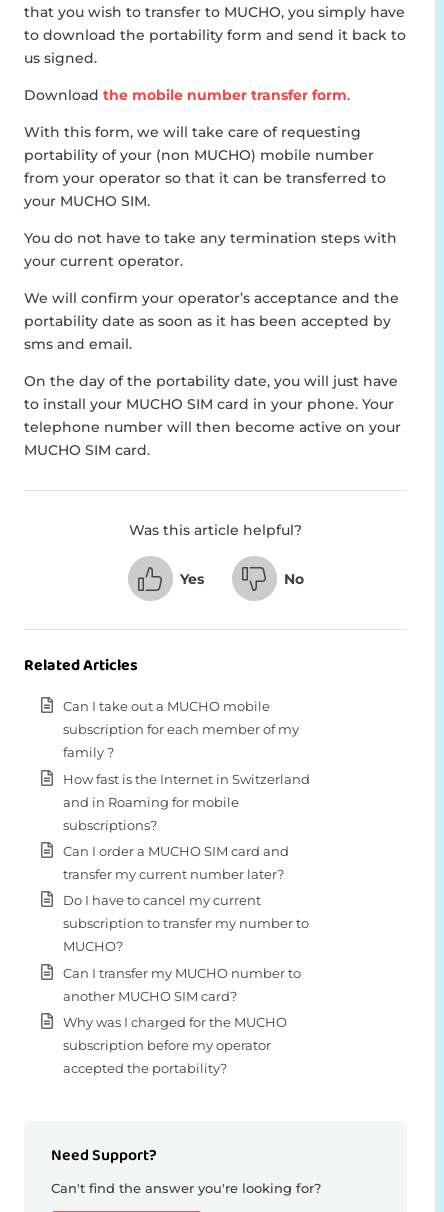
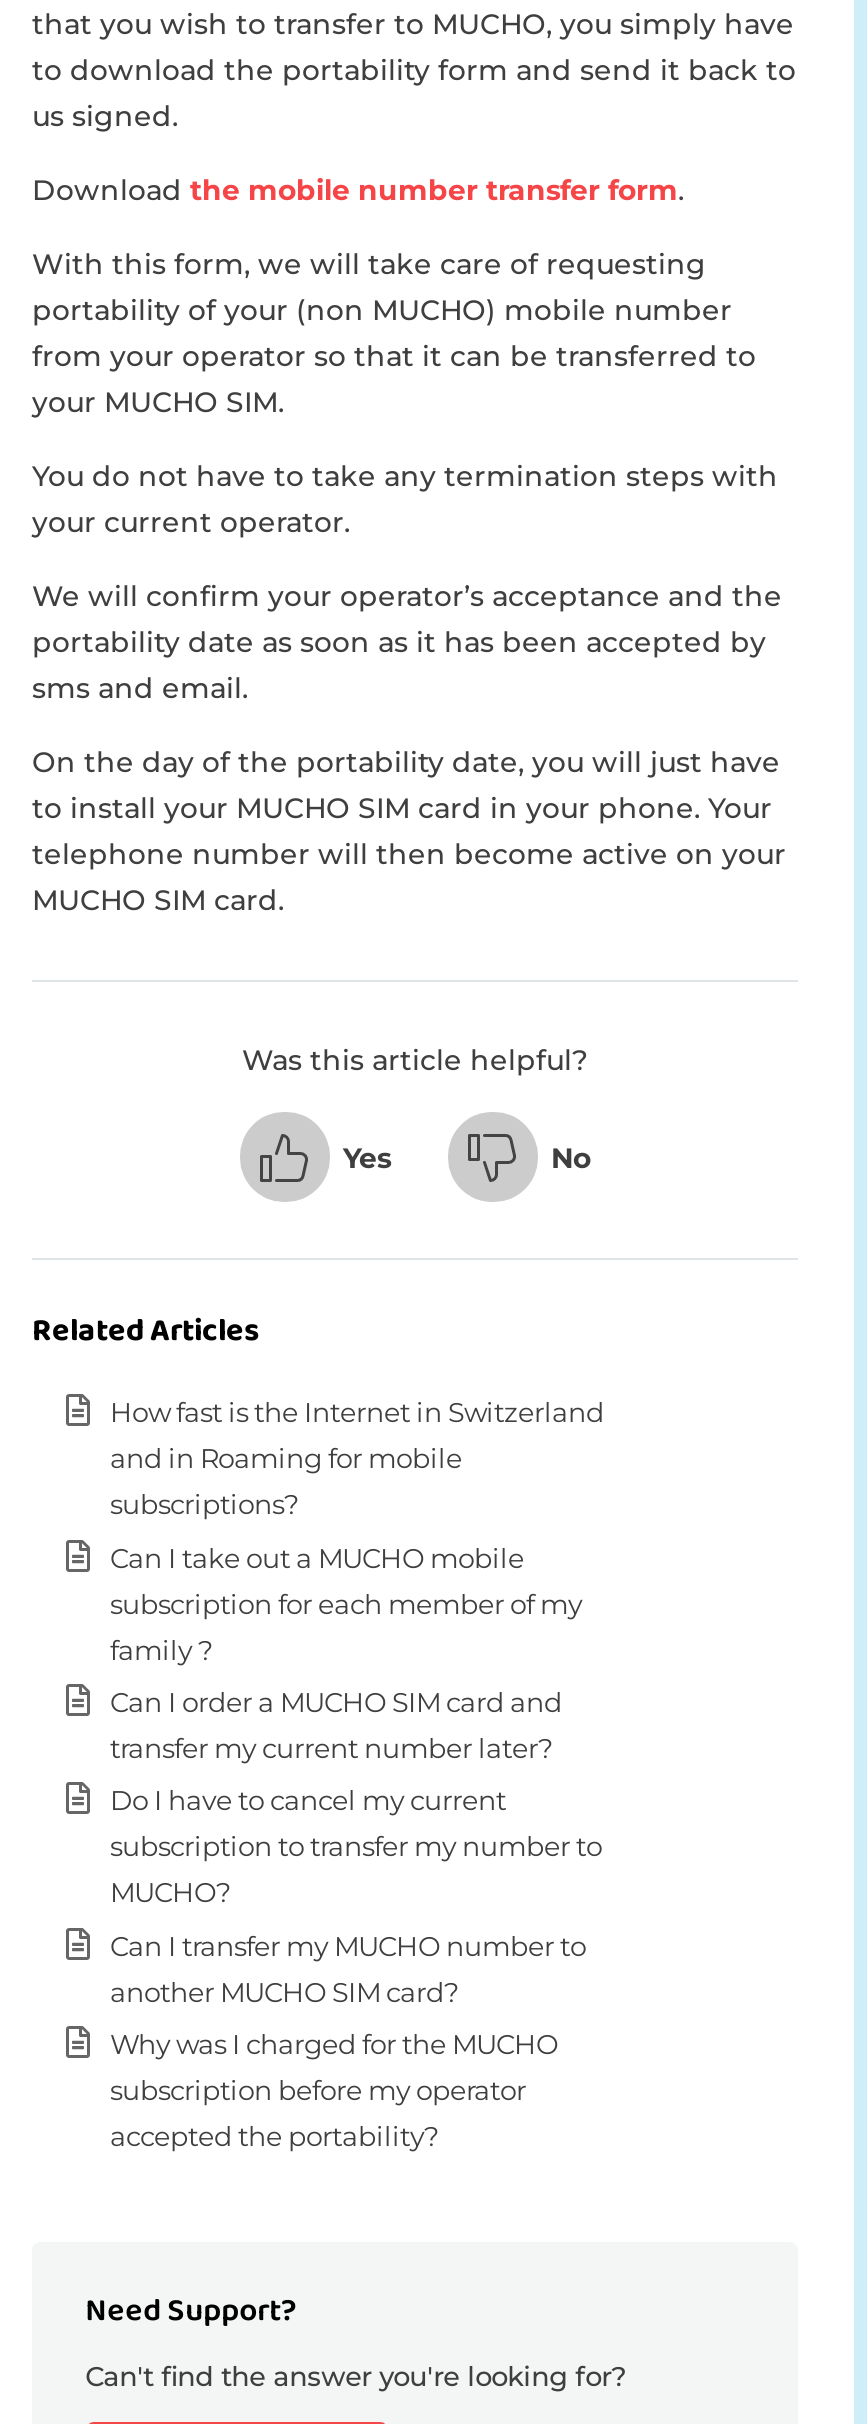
moved down: Can I take out a MUCHO mobile | subscription for each member of my | family ?

moved up: How fast is the Internet in Switzerland | and in Roaming for mobile | subscriptions?
